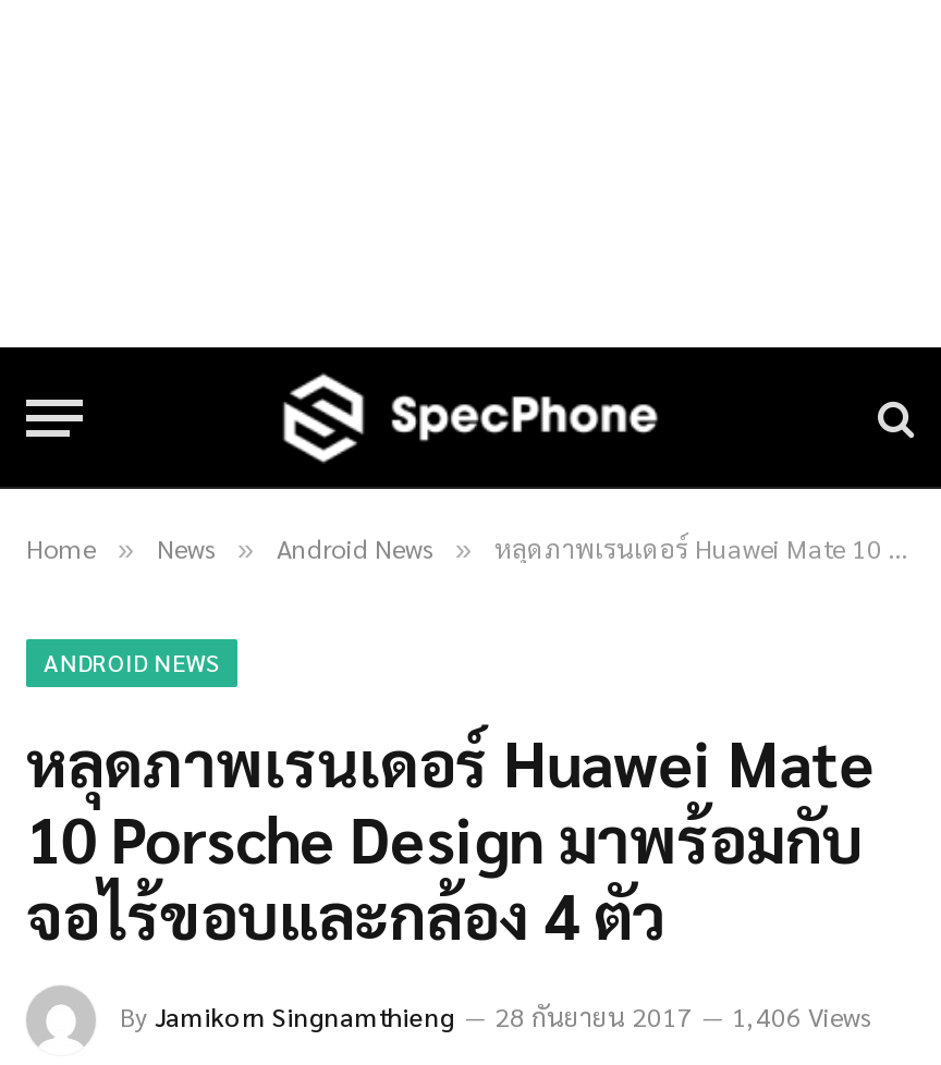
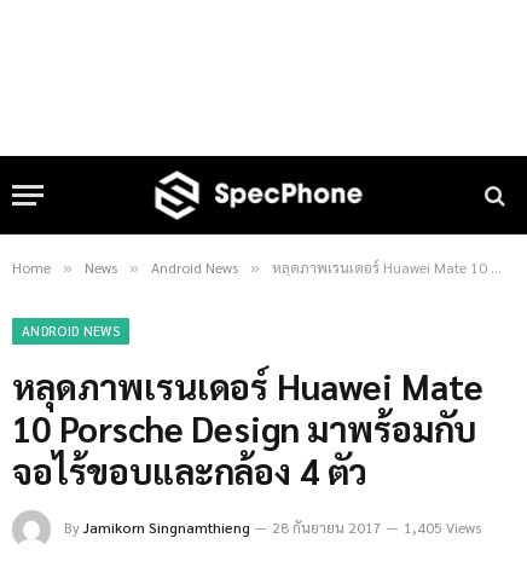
- By Jamikorn Singnamthieng 28 กันยายน 2017 1,406 Views
+ By Jamikorn Singnamthieng 28 กันยายน 2017 1,405 Views
